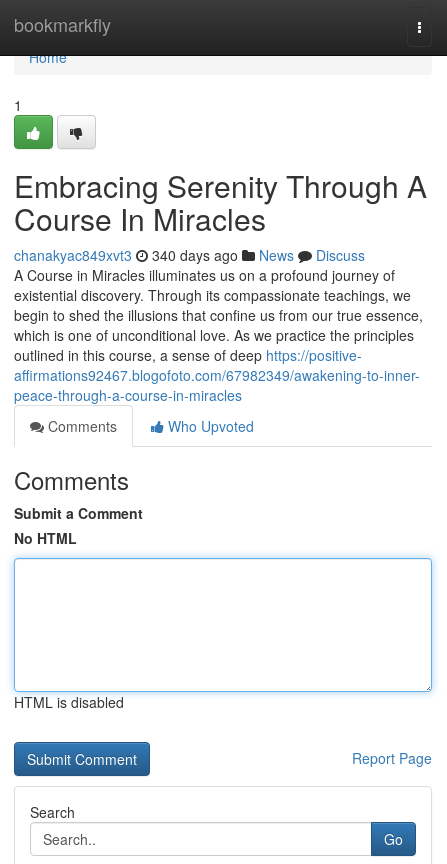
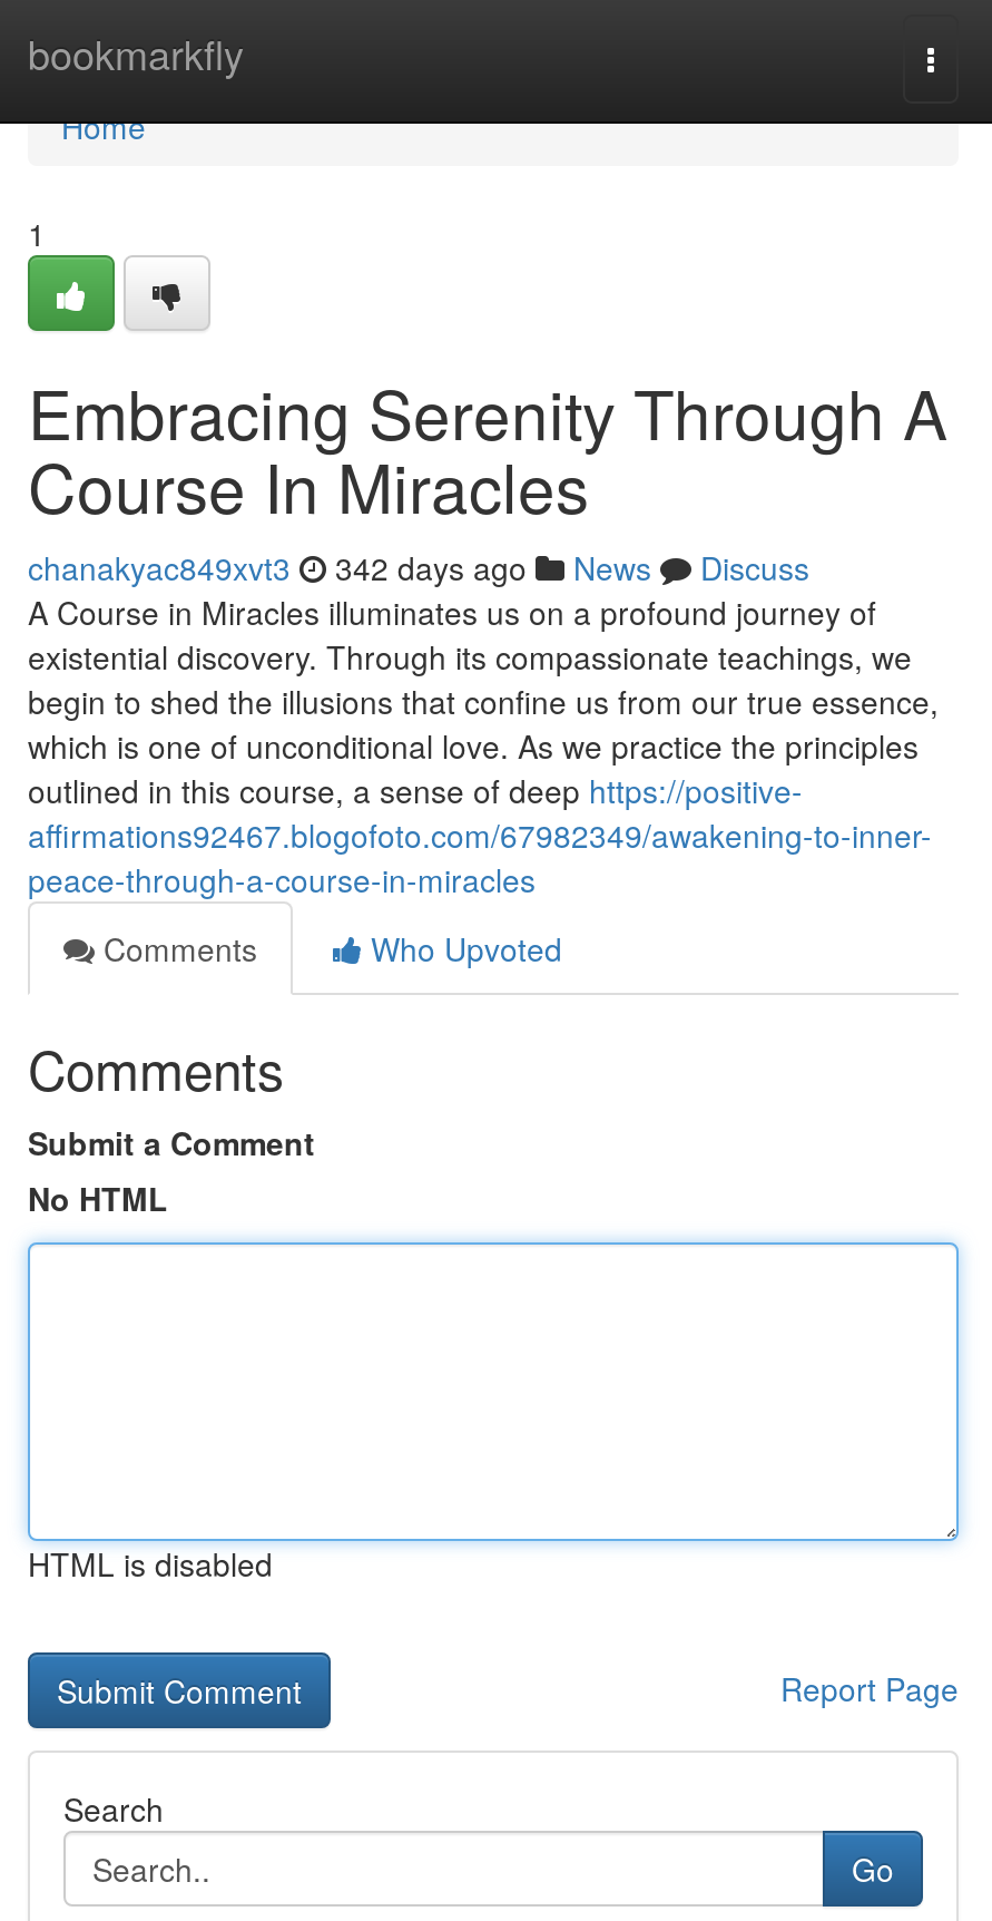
- chanakyac849xvt3 340 days ago News Discuss
+ chanakyac849xvt3 342 days ago News Discuss
